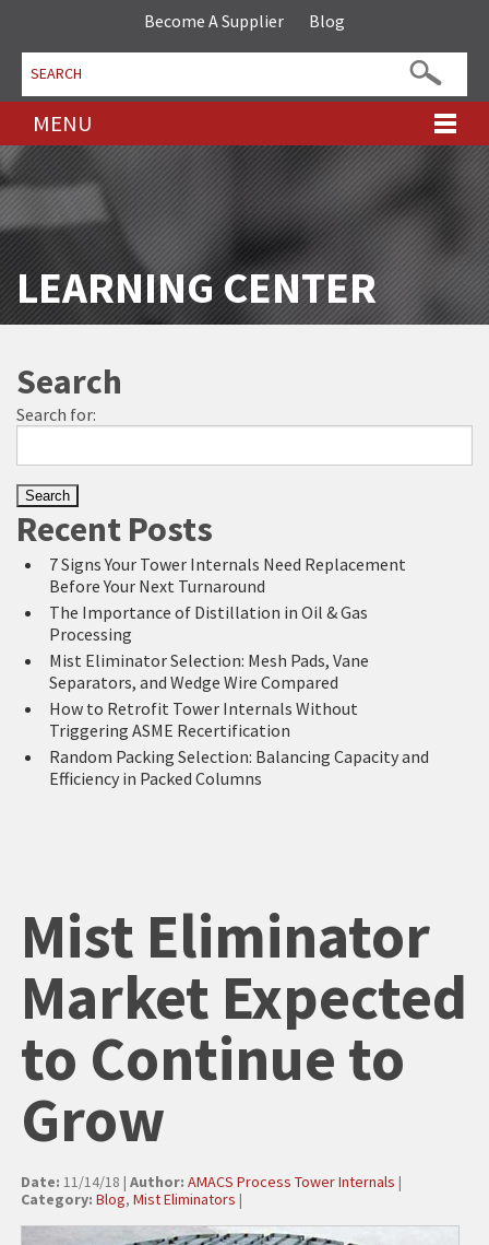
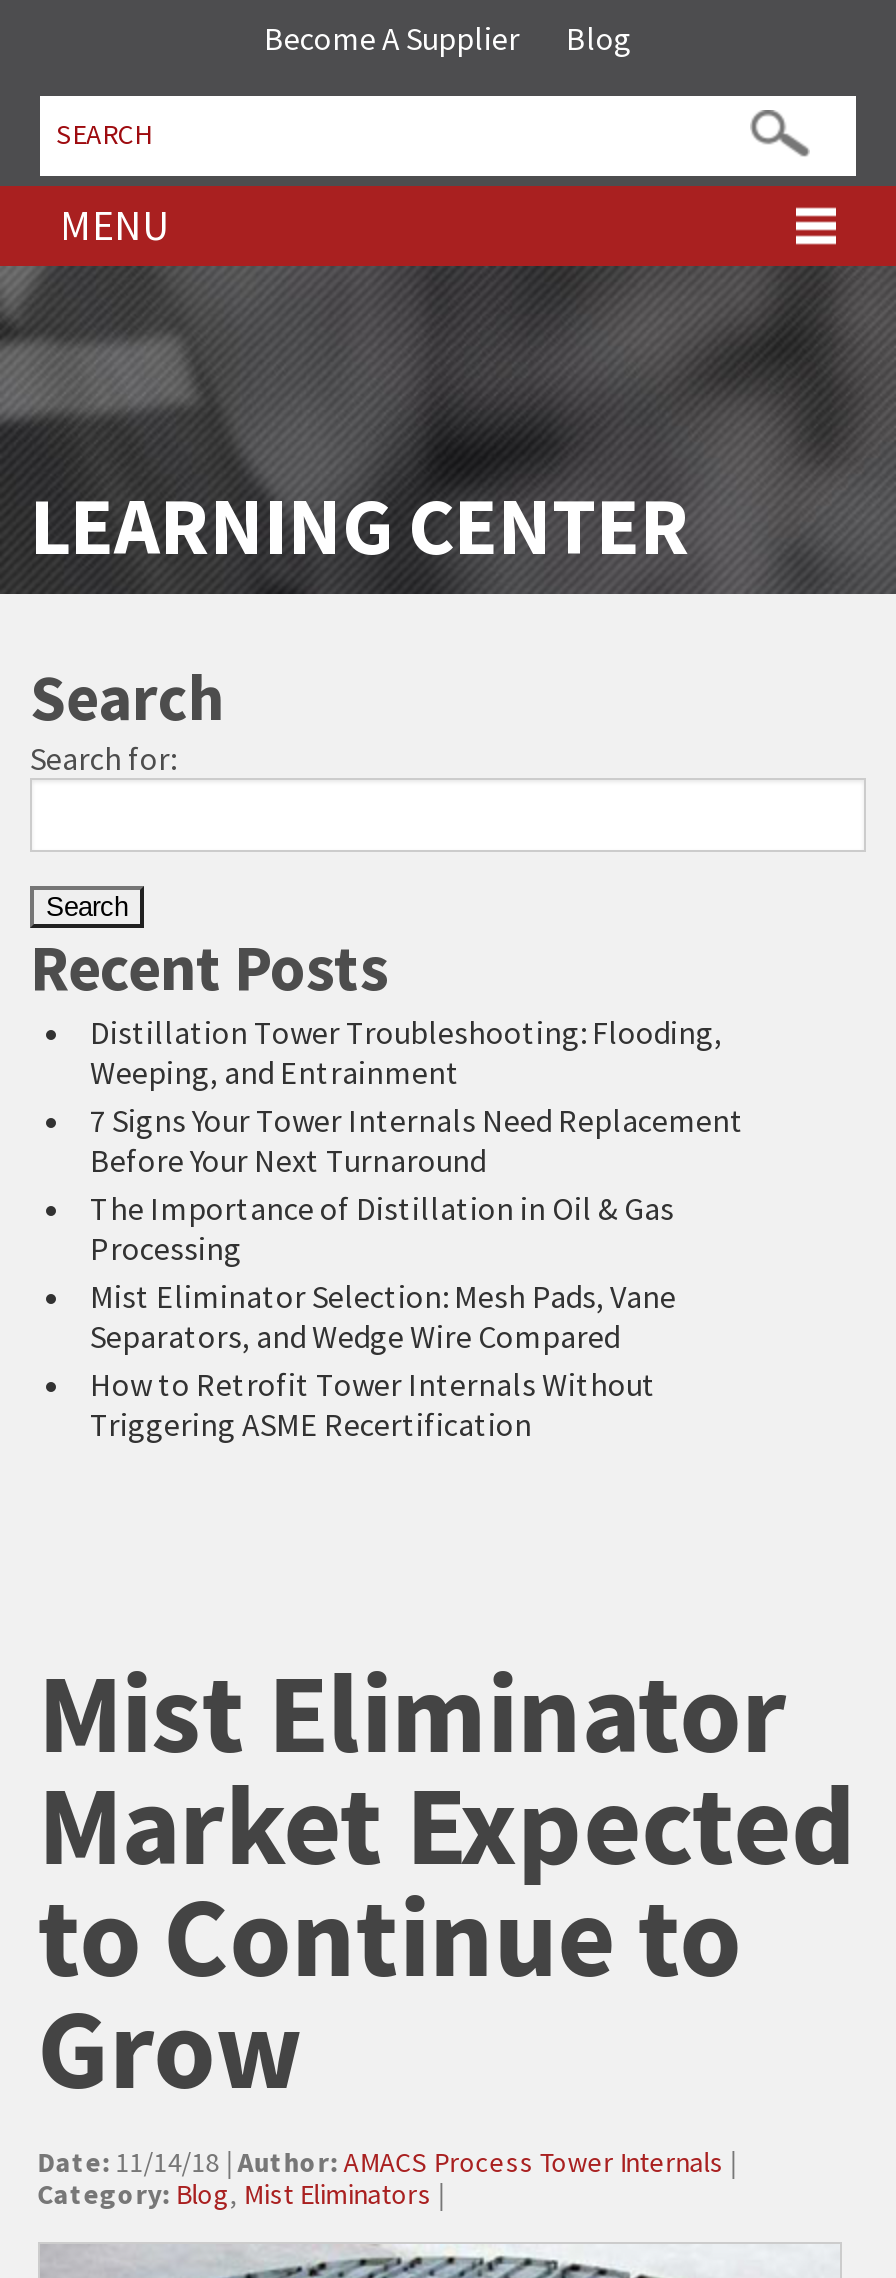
+ Distillation Tower Troubleshooting: Flooding,
+ Weeping, and Entrainment

moved down: 7 Signs Your Tower Internals Need Replacement | Before Your Next Turnaround | The Importance of Distillation in Oil & Gas | Processing | Mist Eliminator Selection: Mesh Pads, Vane | Separators, and Wedge Wire Compared | How to Retrofit Tower Internals Without | Triggering ASME Recertification

- Random Packing Selection: Balancing Capacity and
- Efficiency in Packed Columns
